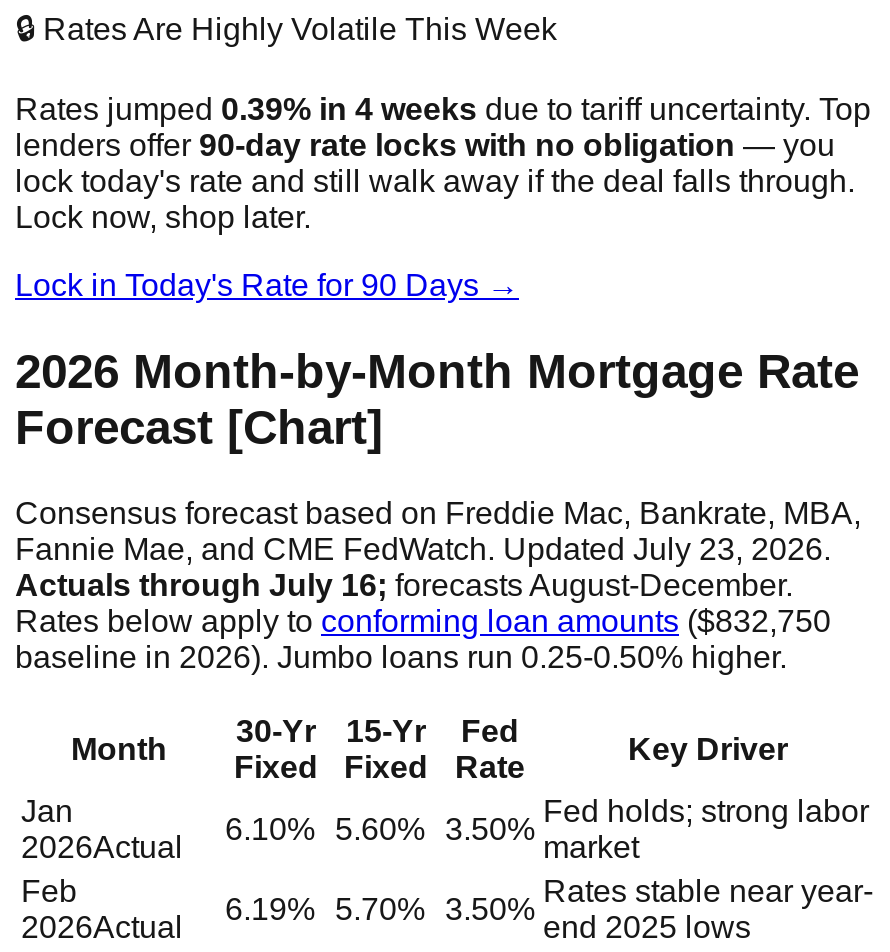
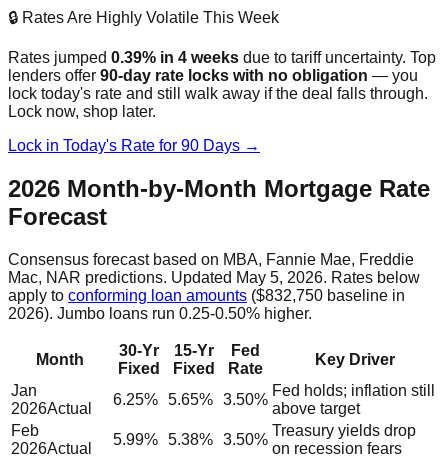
- Forecast [Chart]
+ Forecast

- Consensus forecast based on Freddie Mac, Bankrate, MBA,
- Fannie Mae, and CME FedWatch. Updated July 23, 2026.
- Actuals through July 16; forecasts August-December.
- Rates below apply toconforming loan amounts ($832,750
- baseline in 2026). Jumbo loans run 0.25-0.50% higher.
+ Consensus forecast based on MBA, Fannie Mae, Freddie
+ Mac, NAR predictions. Updated May 5, 2026. Rates below
+ apply to conforming loan amounts ($832,750 baseline in
+ 2026). Jumbo loans run 0.25-0.50% higher.

- Fed holds; strong labor
- market
+ Fed holds; inflation still
+ above target

- 6.10% 5.60% 3.50%
+ 6.25% 5.65% 3.50%

- Rates stable near year-
- end 2025 lows
+ Treasury yields drop
+ on recession fears

- 6.19% 5.70% 3.50%
+ 5.99% 5.38% 3.50%
